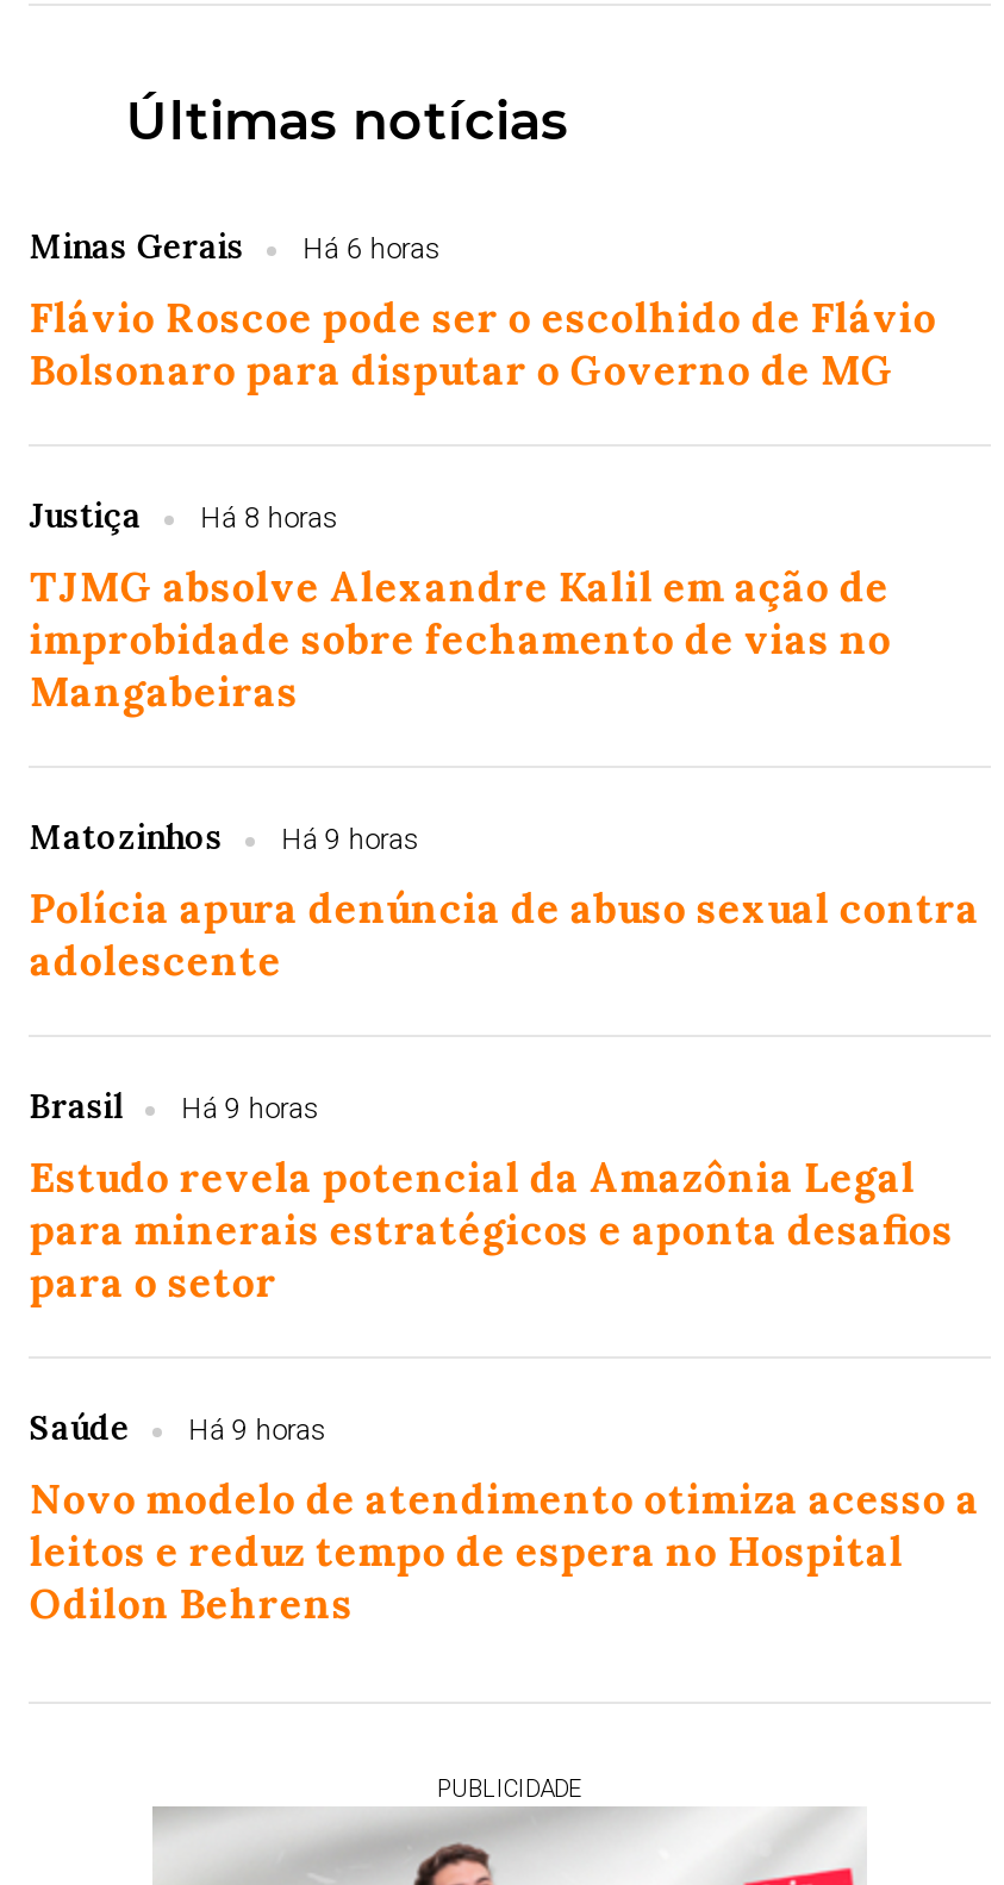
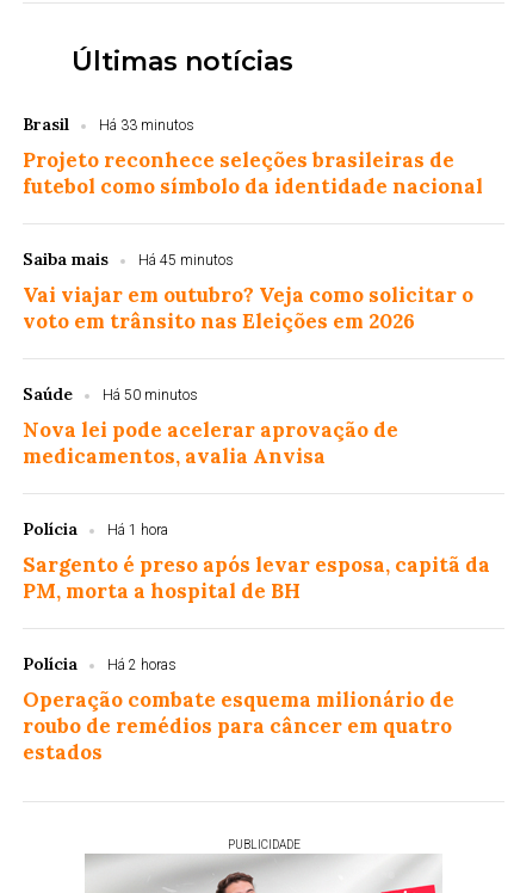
- Minas Gerais
- Há 6 horas
- Flávio Roscoe pode ser o escolhido de Flávio
- Bolsonaro para disputar o Governo de MG
- Justiça
- Há 8 horas
- TJMG absolve Alexandre Kalil em ação de
- improbidade sobre fechamento de vias no
- Mangabeiras
- Matozinhos
- Há 9 horas
- Polícia apura denúncia de abuso sexual contra
- adolescente

- Há 9 horas
- Estudo revela potencial da Amazônia Legal
- para minerais estratégicos e aponta desafios
- para o setor
+ Há 33 minutos
+ Projeto reconhece seleções brasileiras de
+ futebol como símbolo da identidade nacional
+ Saiba mais
+ Há 45 minutos
+ Vai viajar em outubro? Veja como solicitar o
+ voto em trânsito nas Eleições em 2026

moved up: Brasil

- Há 9 horas
- Novo modelo de atendimento otimiza acesso a
- leitos e reduz tempo de espera no Hospital
- Odilon Behrens
+ Há 50 minutos
+ Nova lei pode acelerar aprovação de
+ medicamentos, avalia Anvisa
+ Polícia
+ Há 1 hora
+ Sargento é preso após levar esposa, capitã da
+ PM, morta a hospital de BH
+ Polícia
+ Há 2 horas
+ Operação combate esquema milionário de
+ roubo de remédios para câncer em quatro
+ estados

moved up: Saúde
